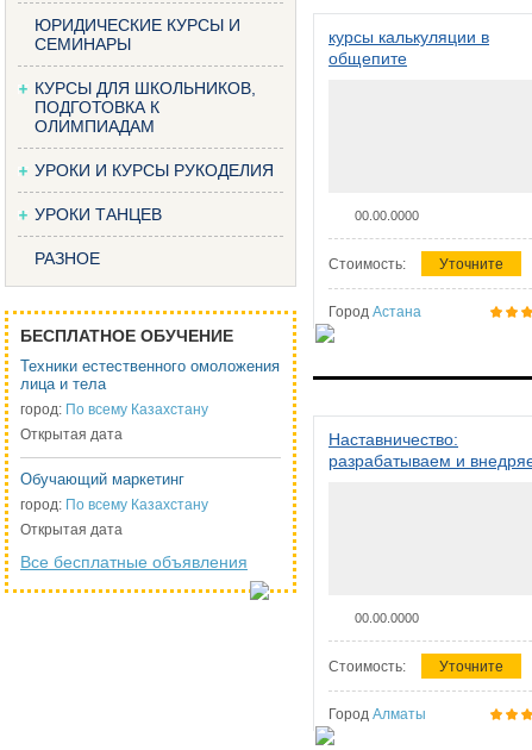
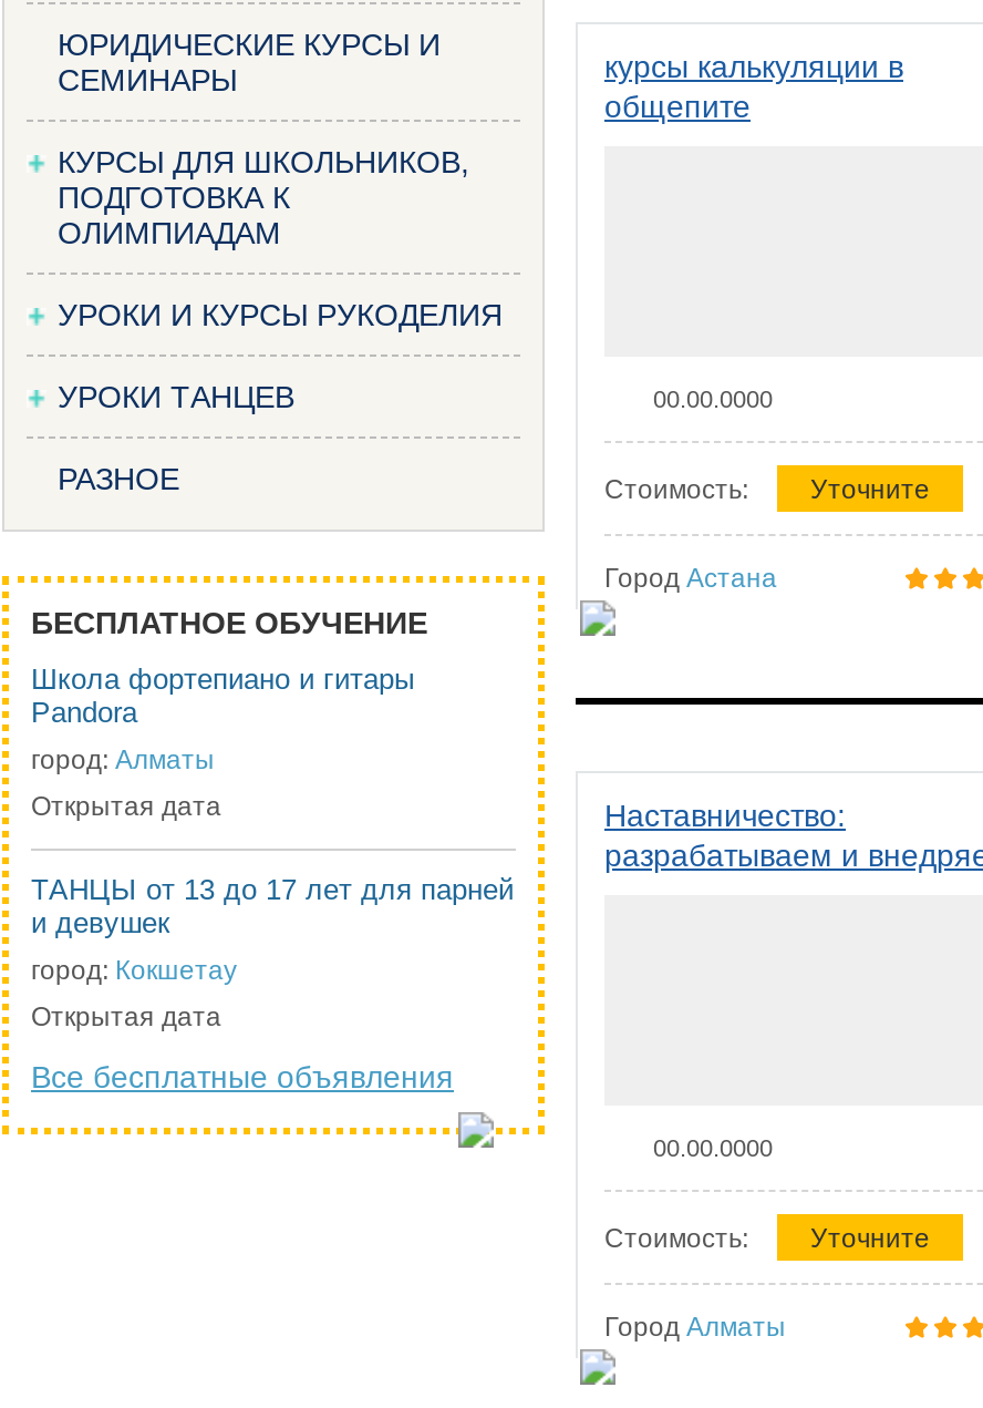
- Техники естественного омоложения
- лица и тела
+ Школа фортепиано и гитары
+ Pandora

- город: По всему Казахстану
+ город: Алматы

- Обучающий маркетинг
+ ТАНЦЫ от 13 до 17 лет для парней
+ и девушек

- город: По всему Казахстану
+ город: Кокшетау
